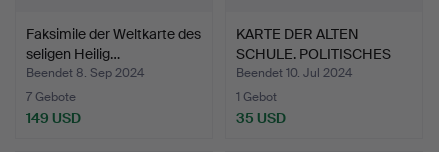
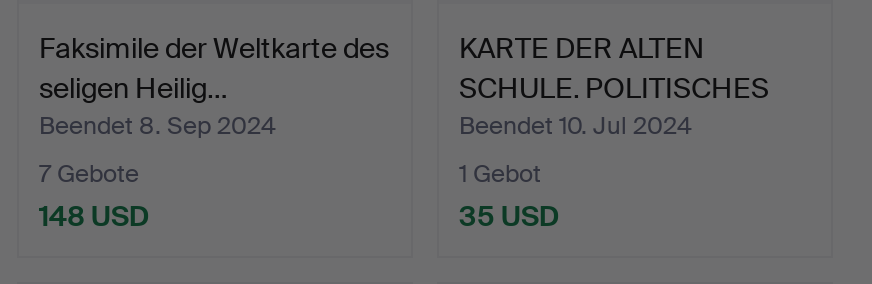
- 149 USD
+ 148 USD
